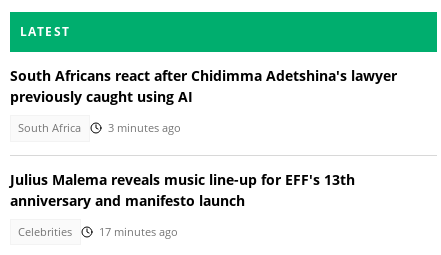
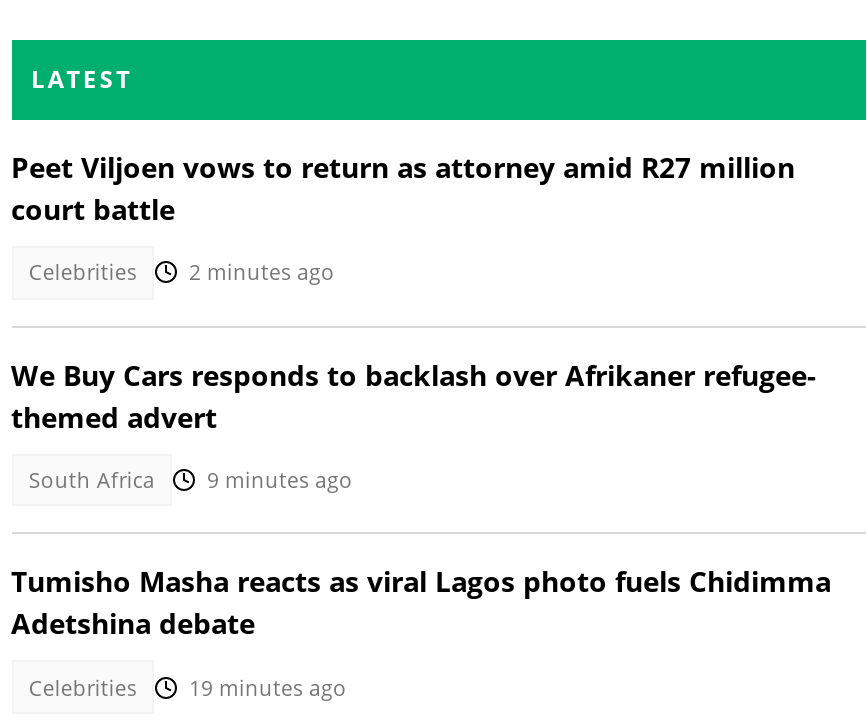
- South Africans react after Chidimma Adetshina's lawyer
- previously caught using AI
+ Peet Viljoen vows to return as attorney amid R27 million
+ court battle
+ Celebrities
+ 2 minutes ago
+ We Buy Cars responds to backlash over Afrikaner refugee-
+ themed advert

- South Africa 3 minutes ago
+ South Africa 9 minutes ago

- Julius Malema reveals music line-up for EFF's 13th
- anniversary and manifesto launch
+ Tumisho Masha reacts as viral Lagos photo fuels Chidimma
+ Adetshina debate

- Celebrities 17 minutes ago
+ Celebrities 19 minutes ago
